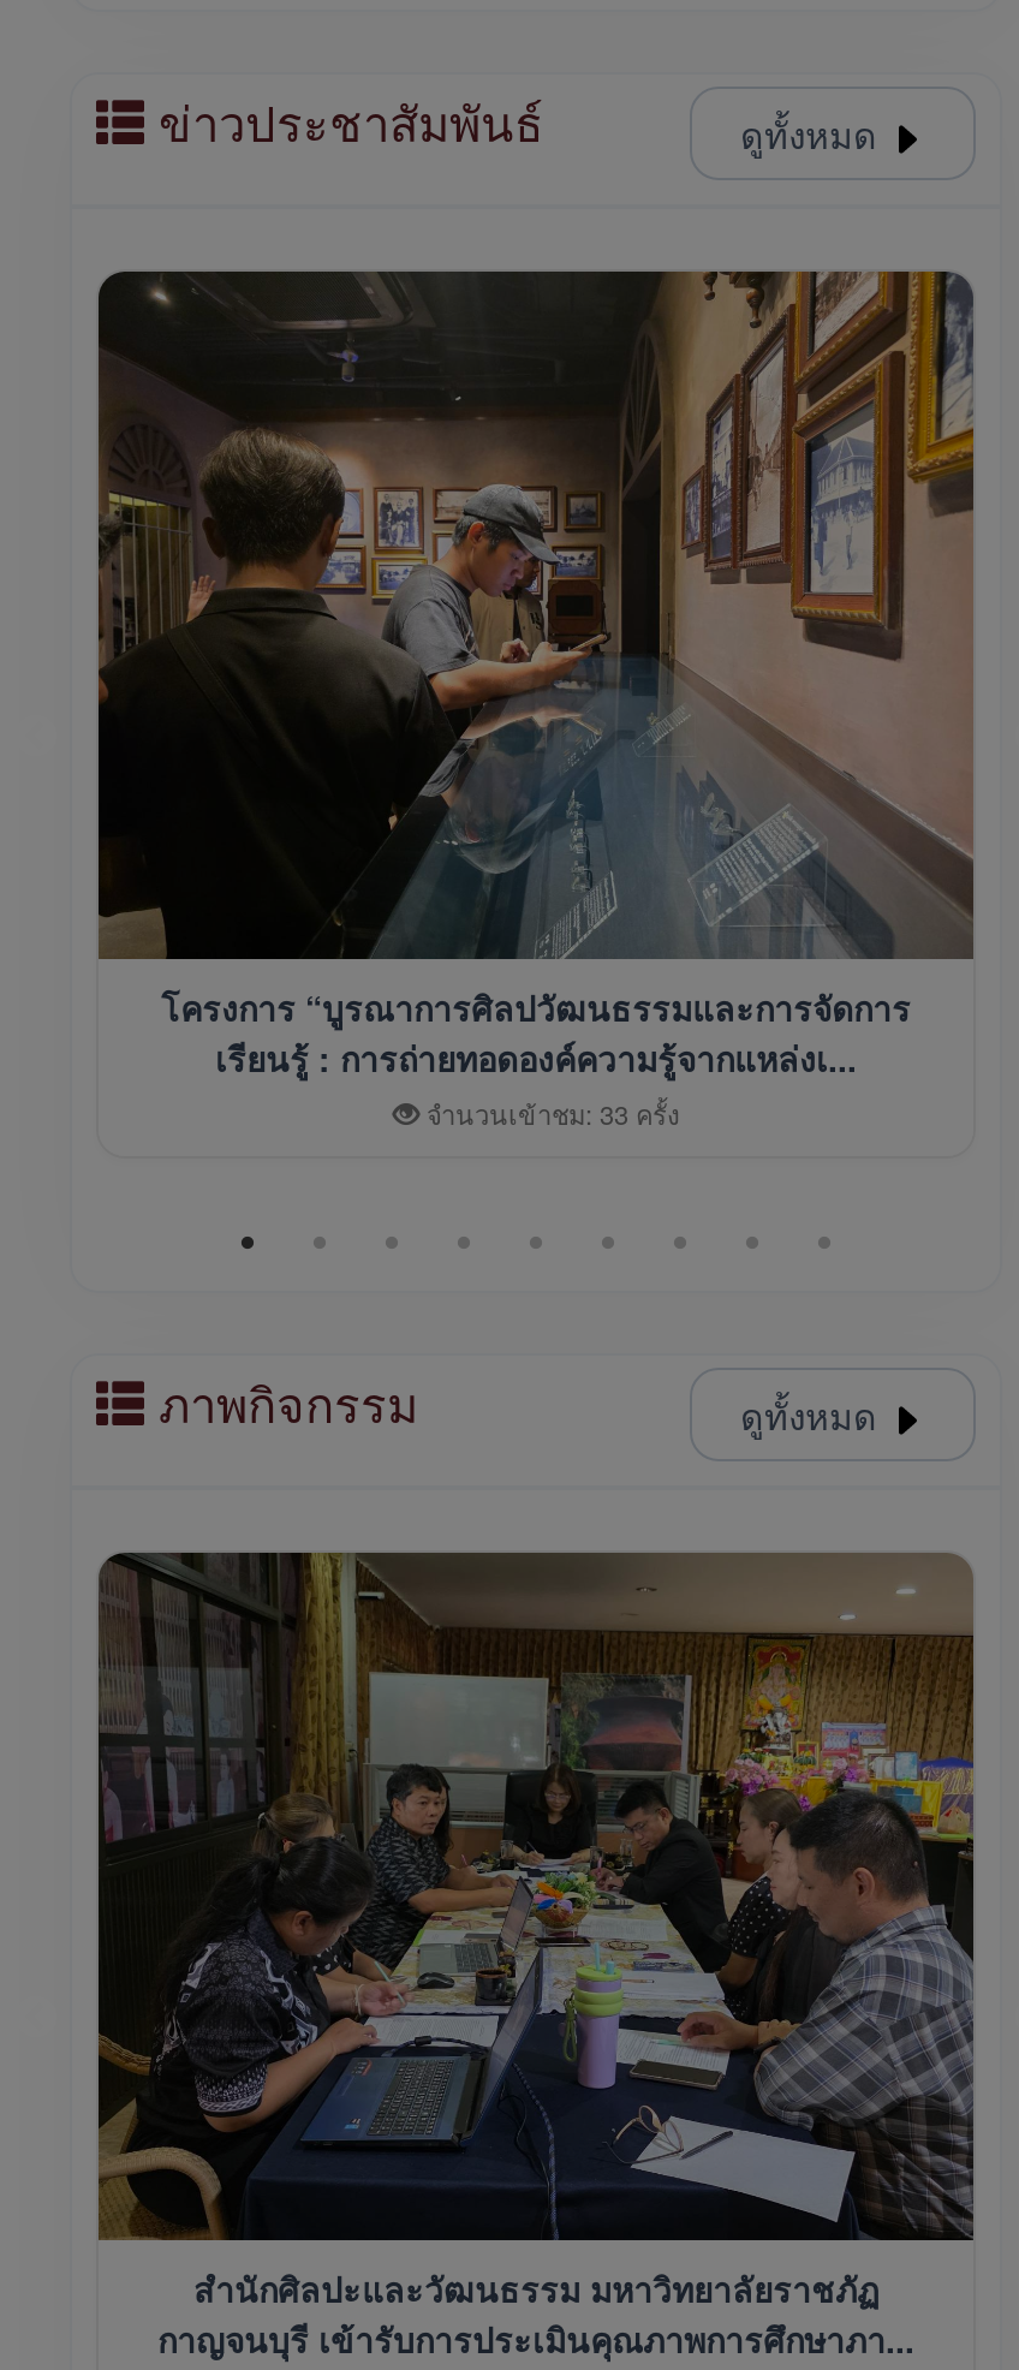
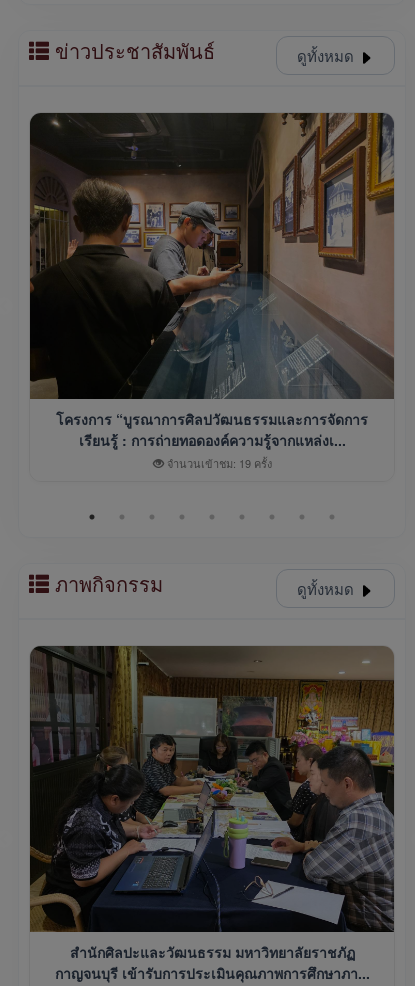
- จำนวนเข้าชม: 33 ครั้ง
+ จำนวนเข้าชม: 19 ครั้ง
